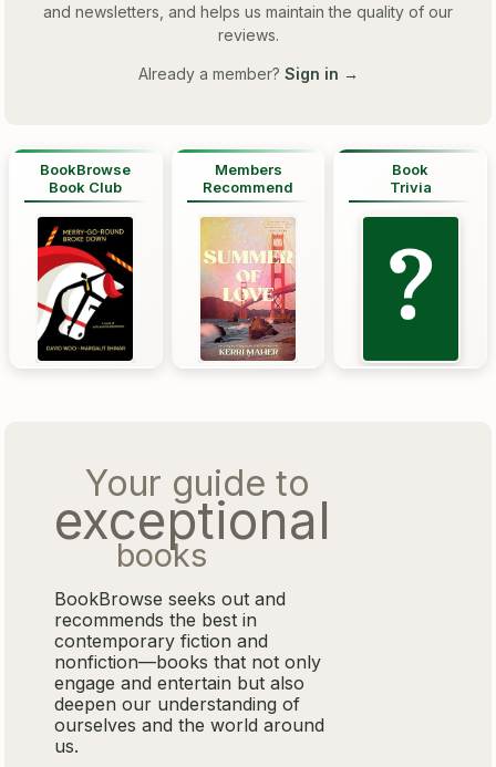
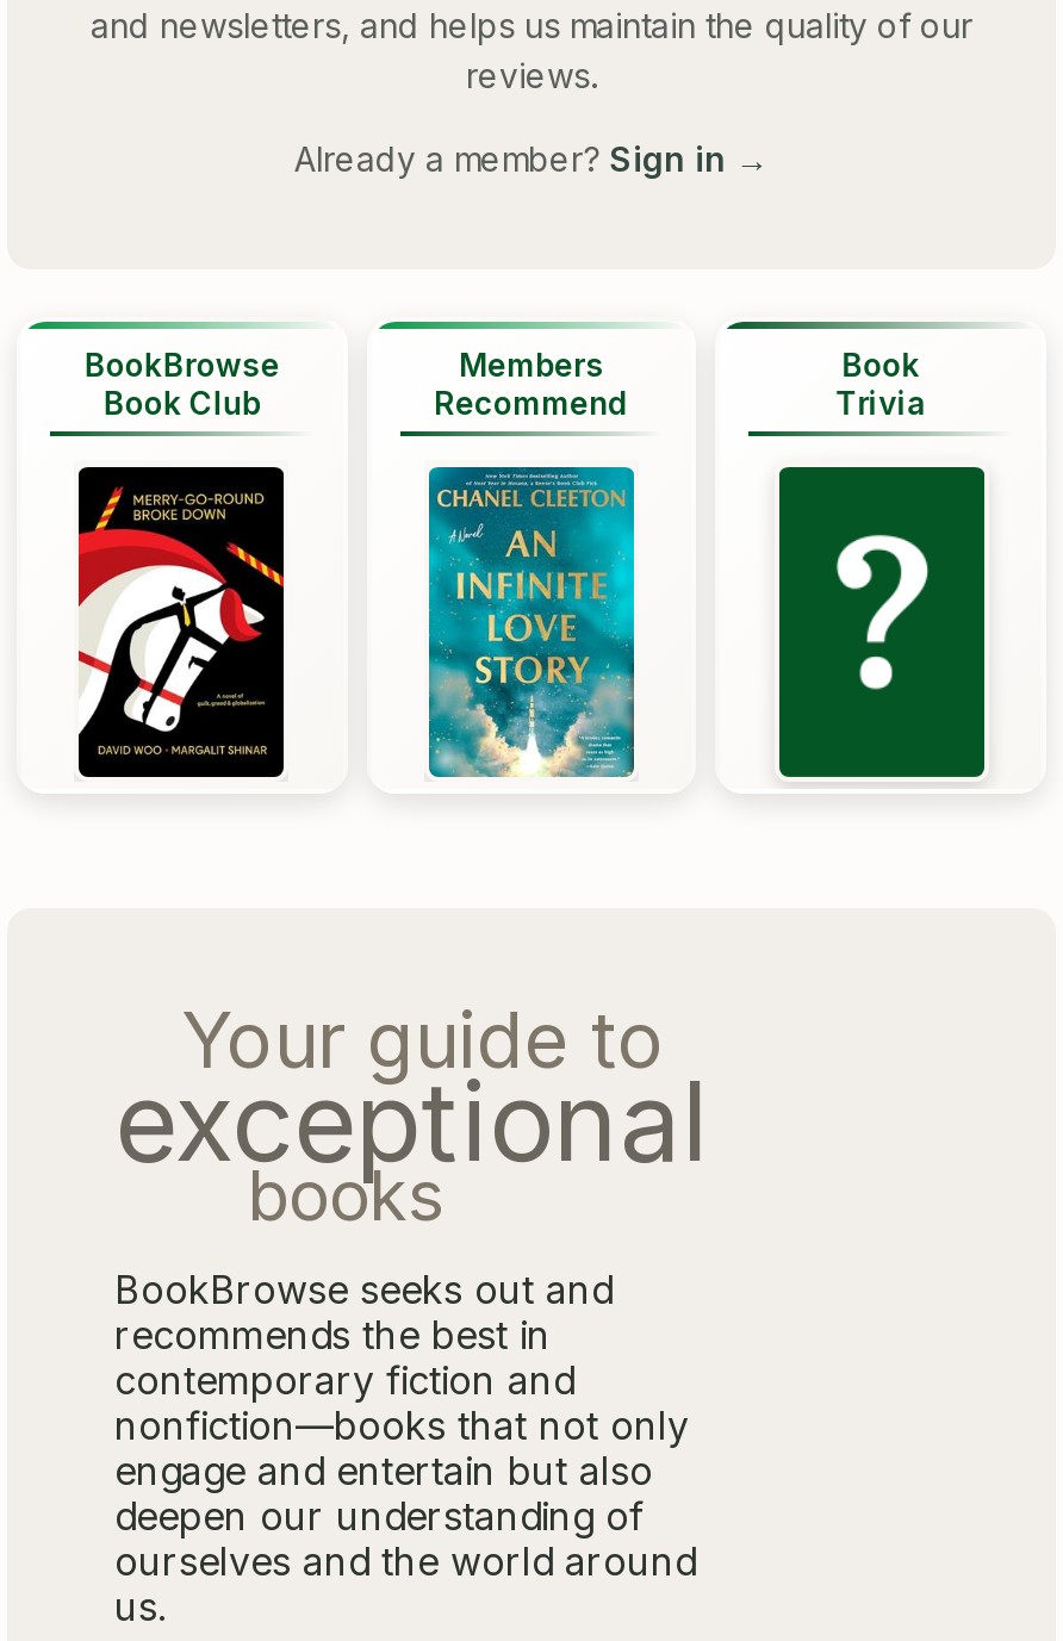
- [image]
+ [image]
